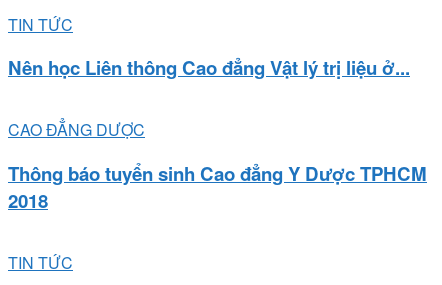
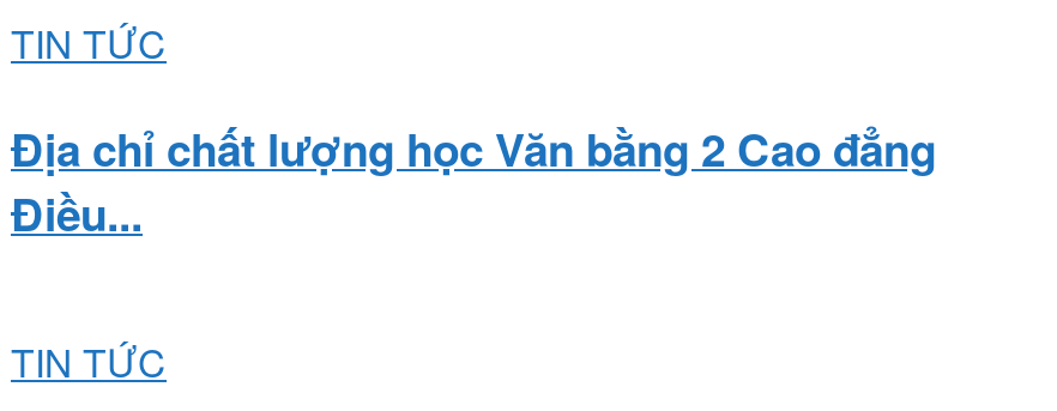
- Nên học Liên thông Cao đẳng Vật lý trị liệu ở...
- CAO ĐẲNG DƯỢC
- Thông báo tuyển sinh Cao đẳng Y Dược TPHCM
- 2018
+ Địa chỉ chất lượng học Văn bằng 2 Cao đẳng
+ Điều...
